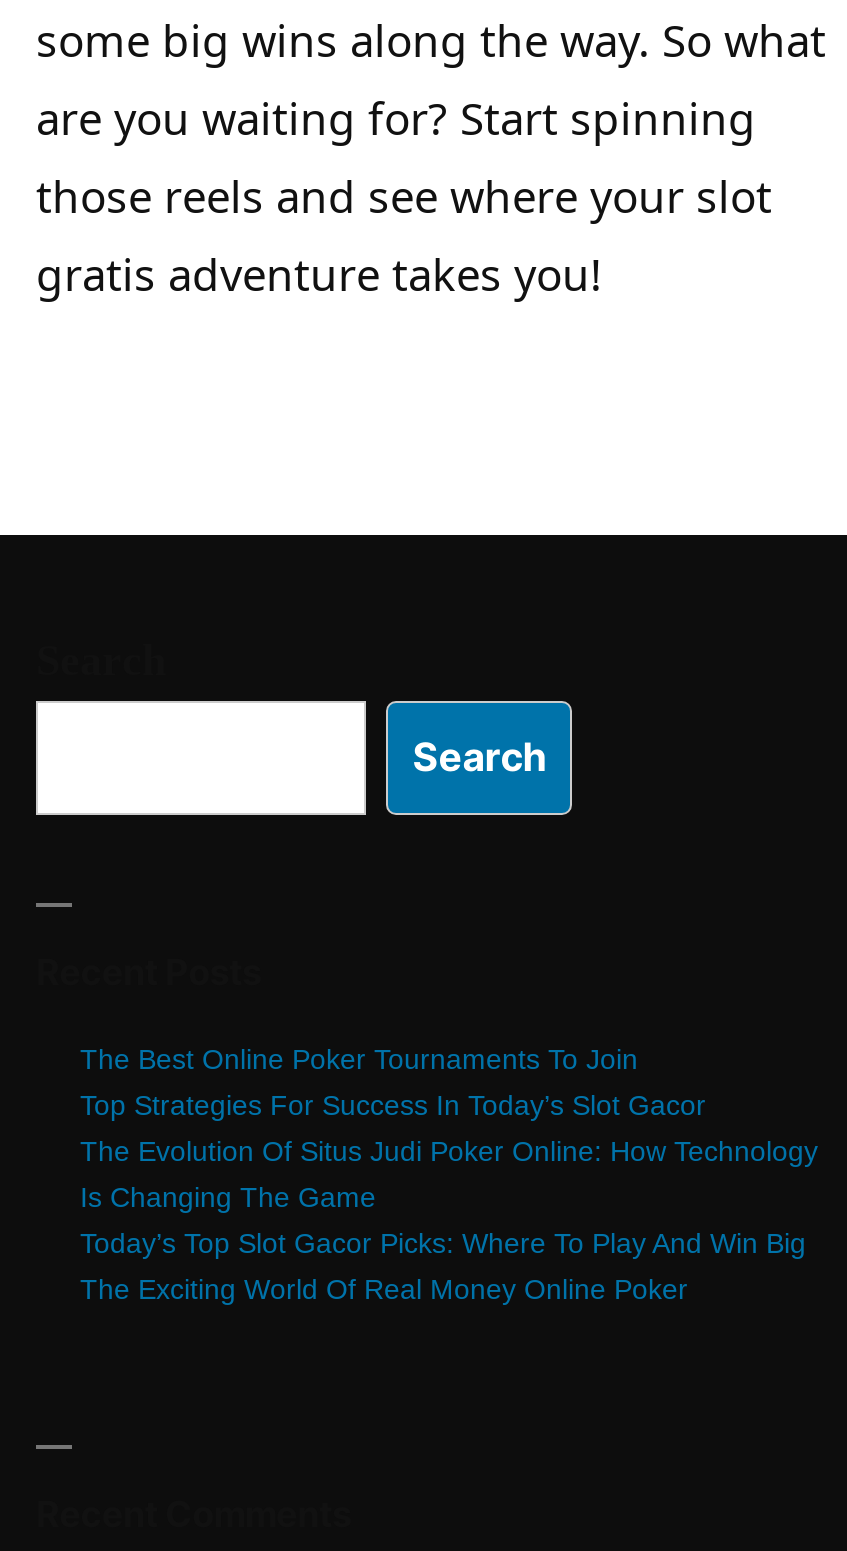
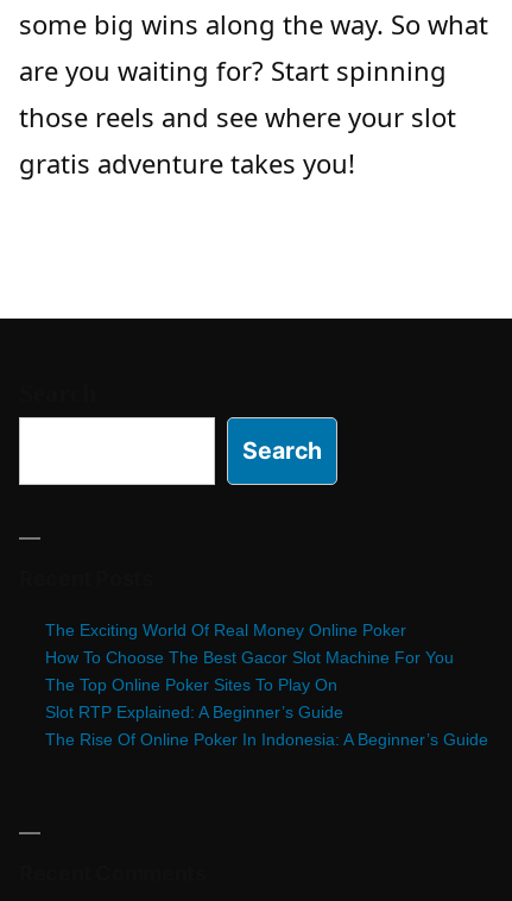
- The Best Online Poker Tournaments To Join
- Top Strategies For Success In Today’s Slot Gacor
- The Evolution Of Situs Judi Poker Online: How Technology
- Is Changing The Game
- Today’s Top Slot Gacor Picks: Where To Play And Win Big

moved up: The Exciting World Of Real Money Online Poker

+ How To Choose The Best Gacor Slot Machine For You
+ The Top Online Poker Sites To Play On
+ Slot RTP Explained: A Beginner’s Guide
+ The Rise Of Online Poker In Indonesia: A Beginner’s Guide
